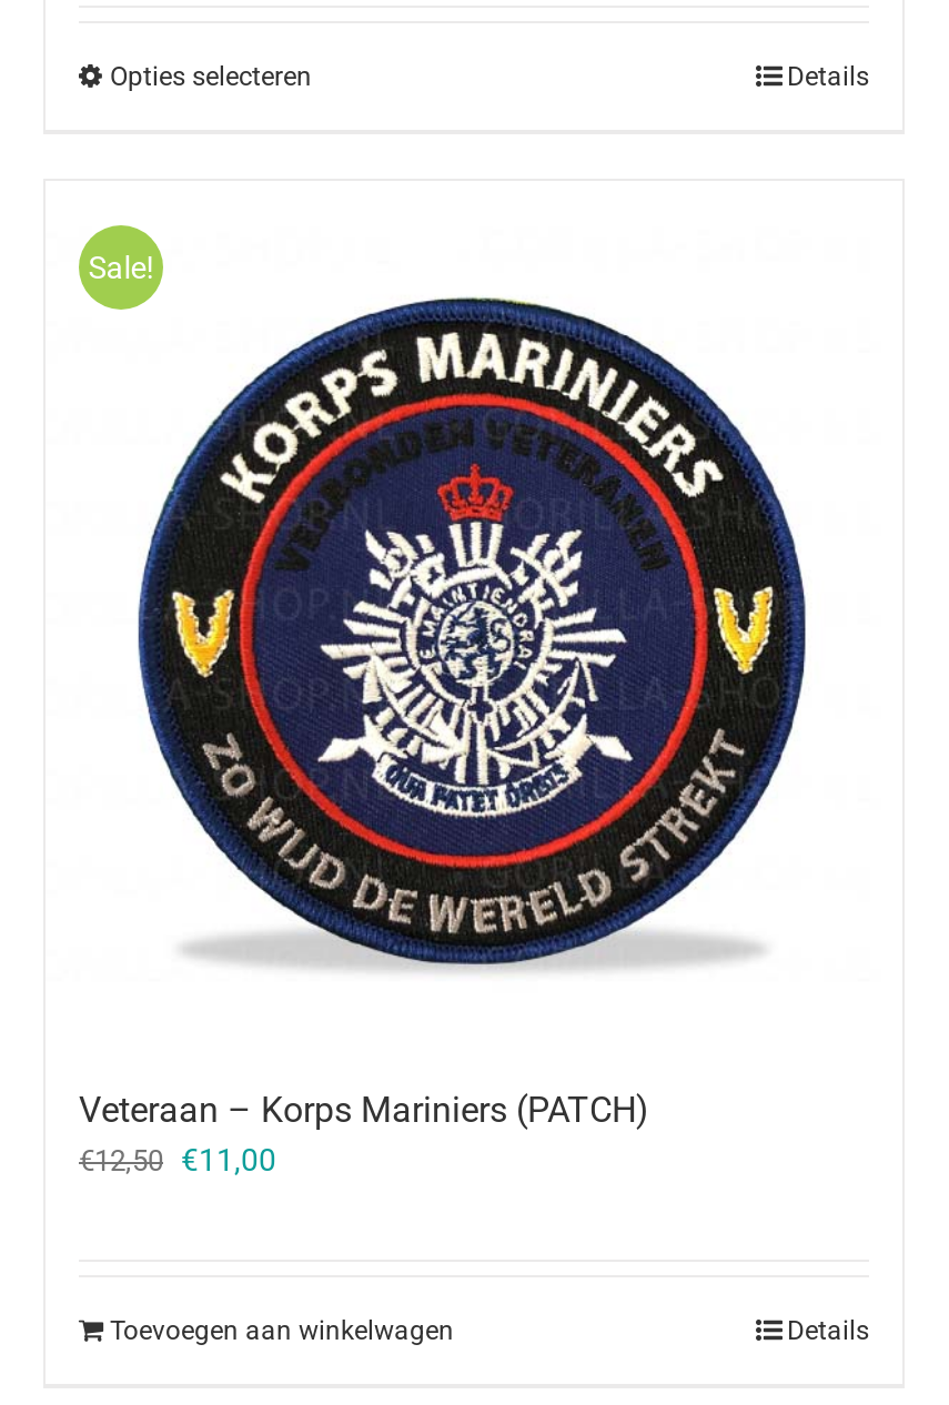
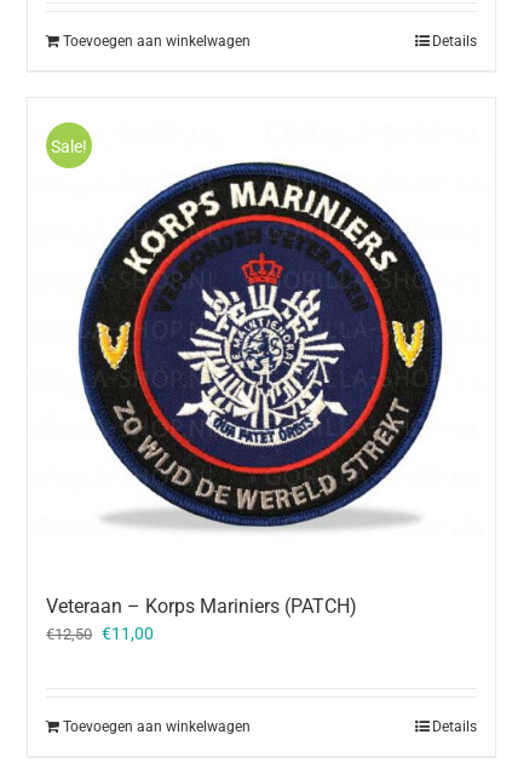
- Opties selecteren
+ Toevoegen aan winkelwagen
